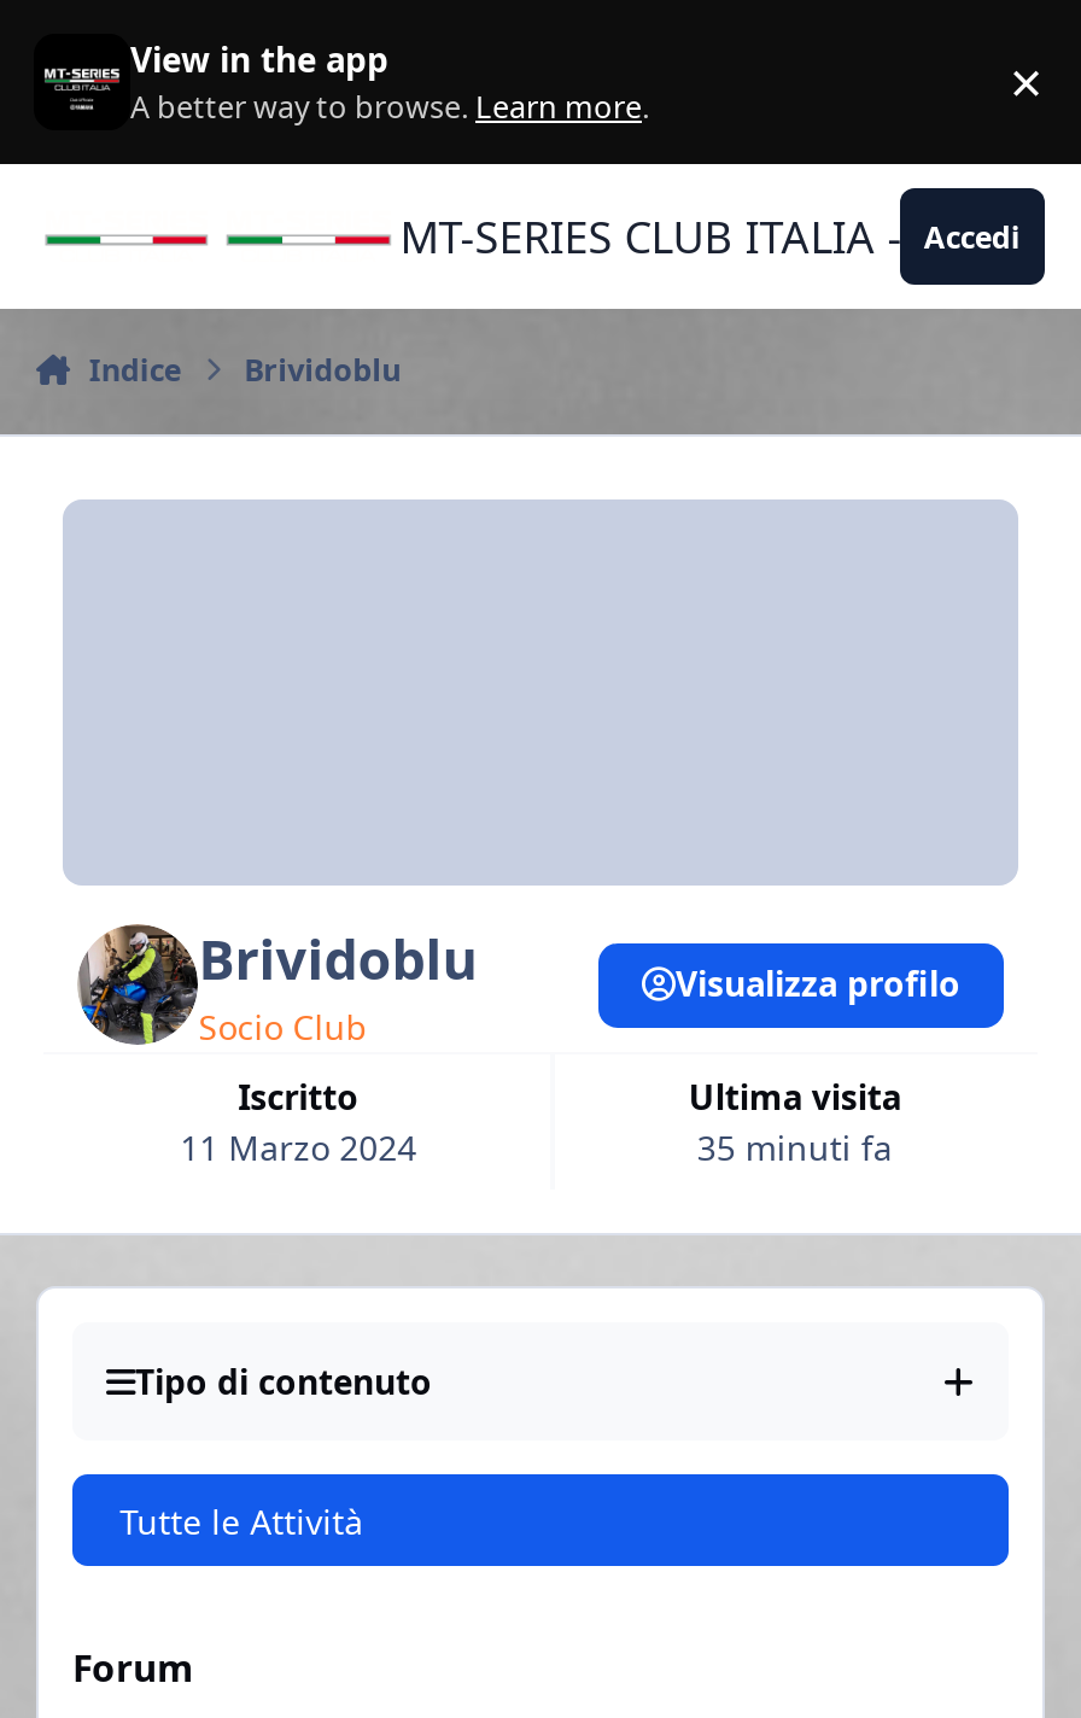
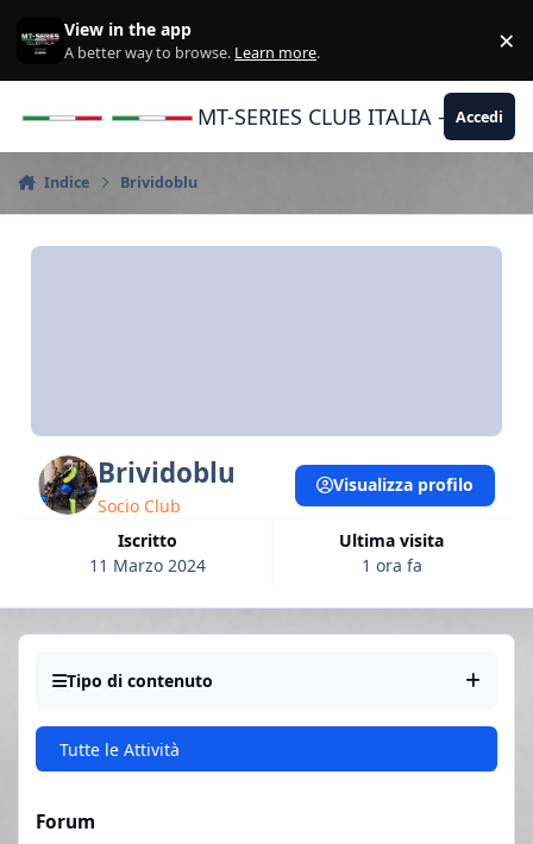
- 35 minuti fa
+ 1 ora fa
